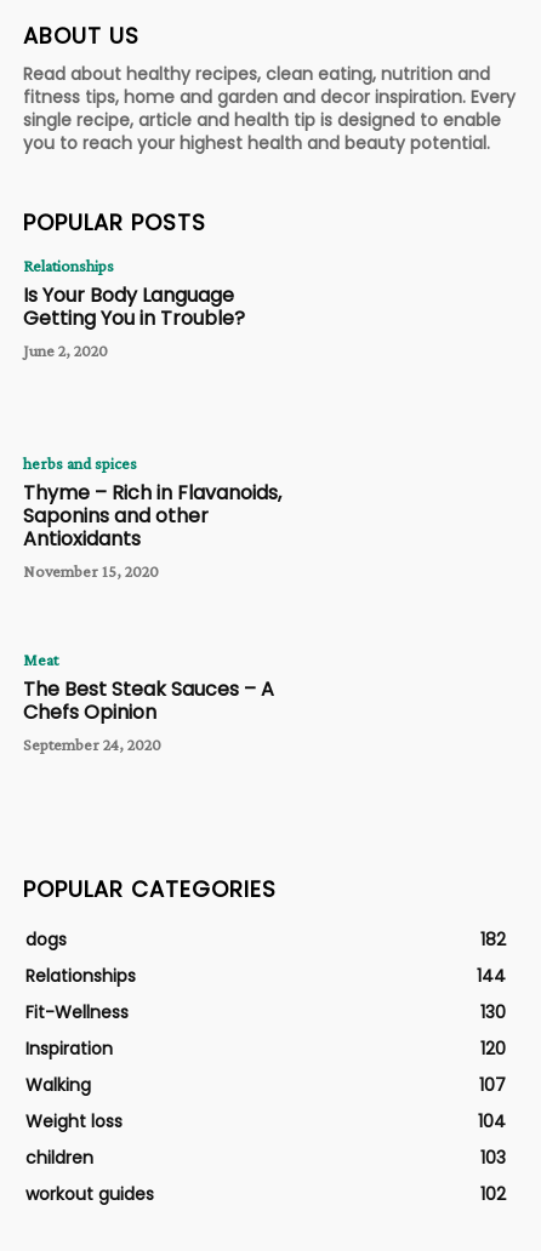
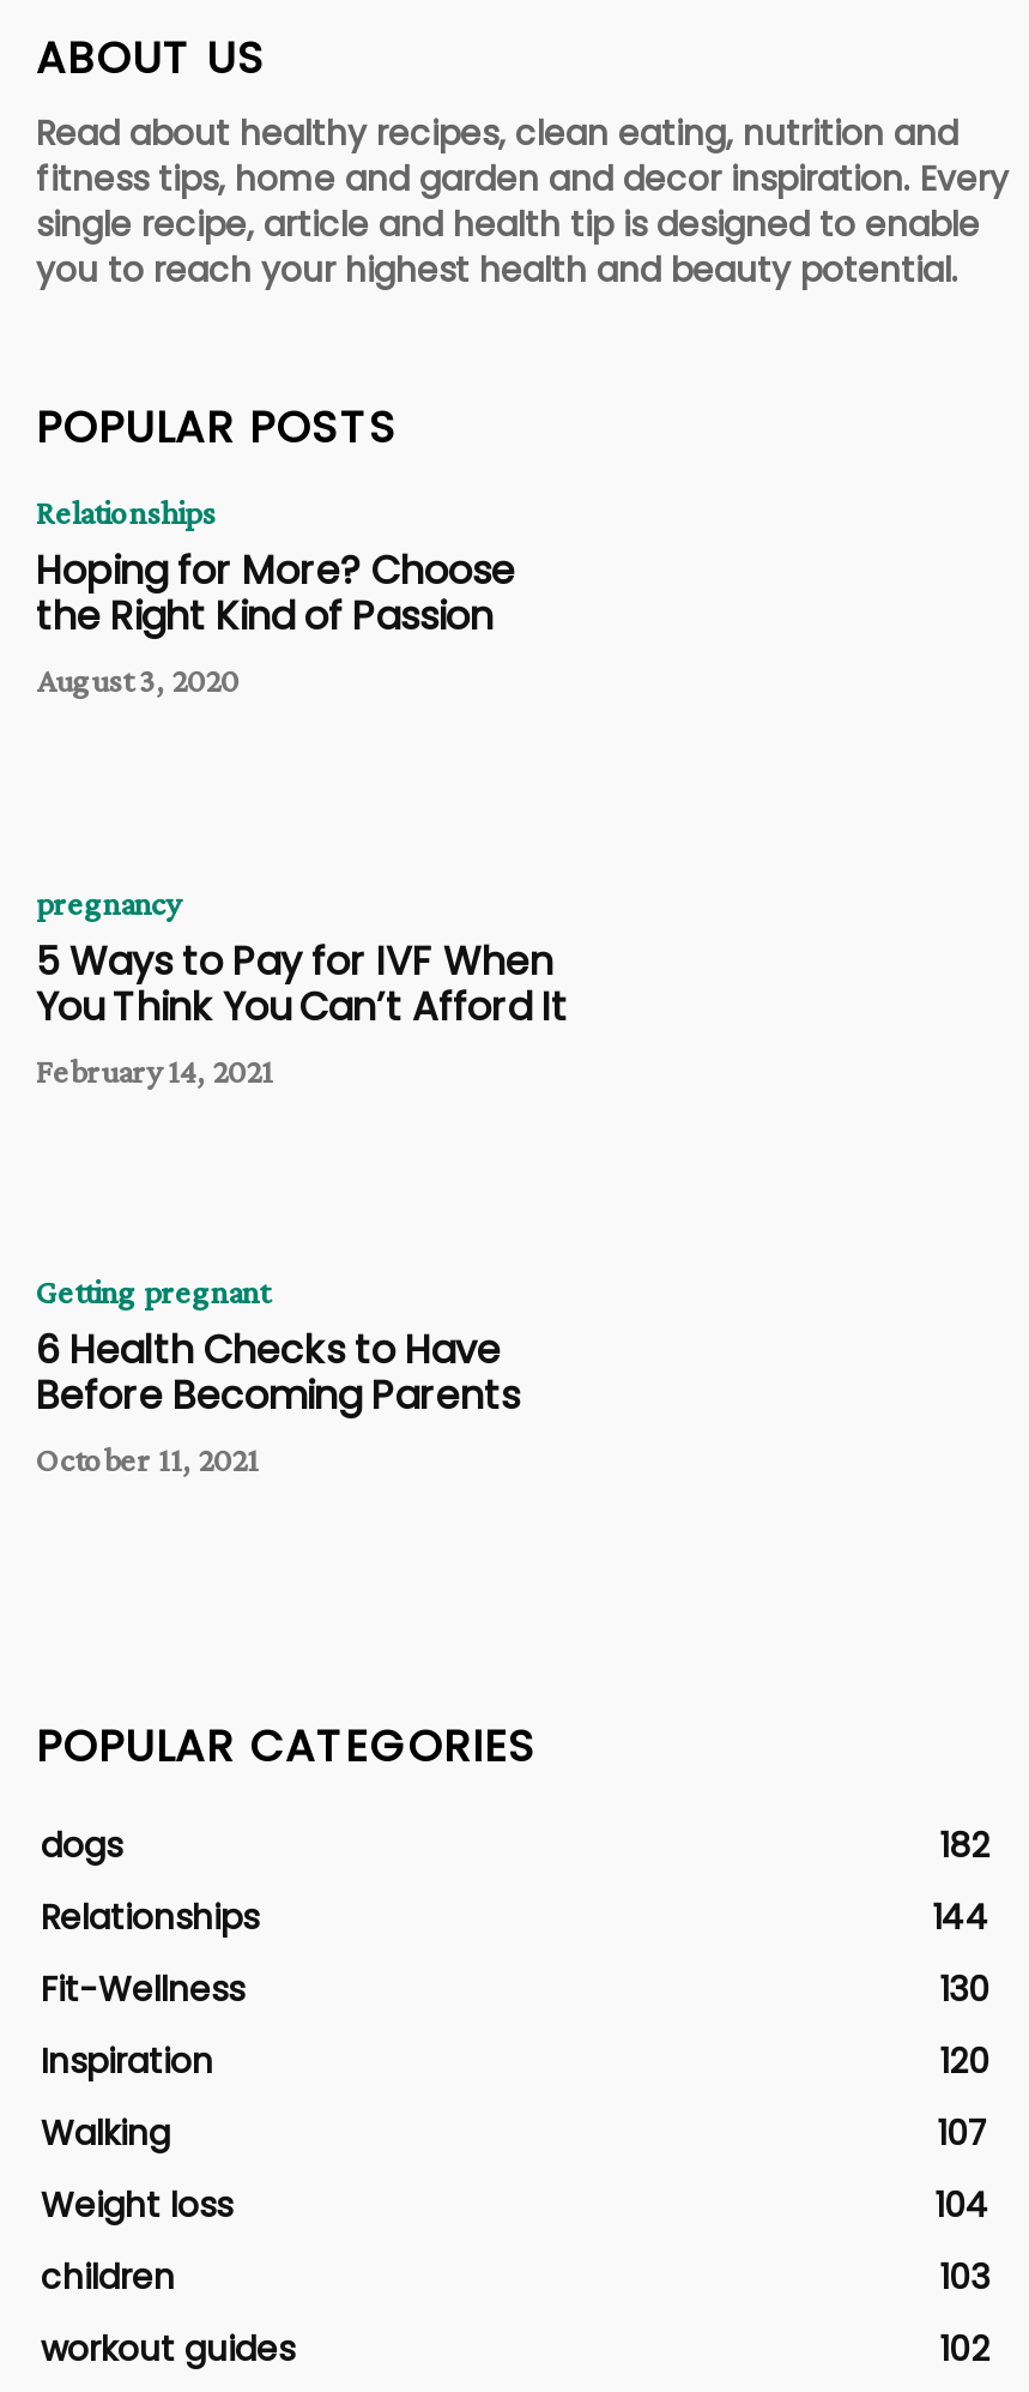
- Is Your Body Language
- Getting You in Trouble?
- June 2, 2020
+ Hoping for More? Choose
+ the Right Kind of Passion
+ August 3, 2020

- herbs and spices
- Thyme – Rich in Flavanoids,
- Saponins and other
- Antioxidants
- November 15, 2020
+ pregnancy
+ 5 Ways to Pay for IVF When
+ You Think You Can’t Afford It
+ February 14, 2021

- Meat
- The Best Steak Sauces – A
- Chefs Opinion
- September 24, 2020
+ Getting pregnant
+ 6 Health Checks to Have
+ Before Becoming Parents
+ October 11, 2021
